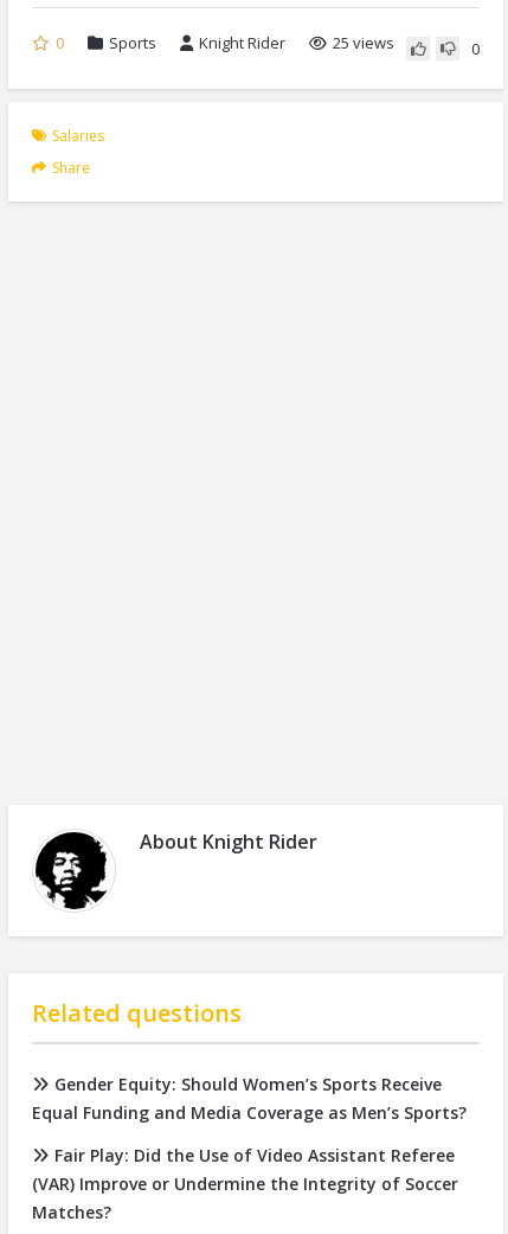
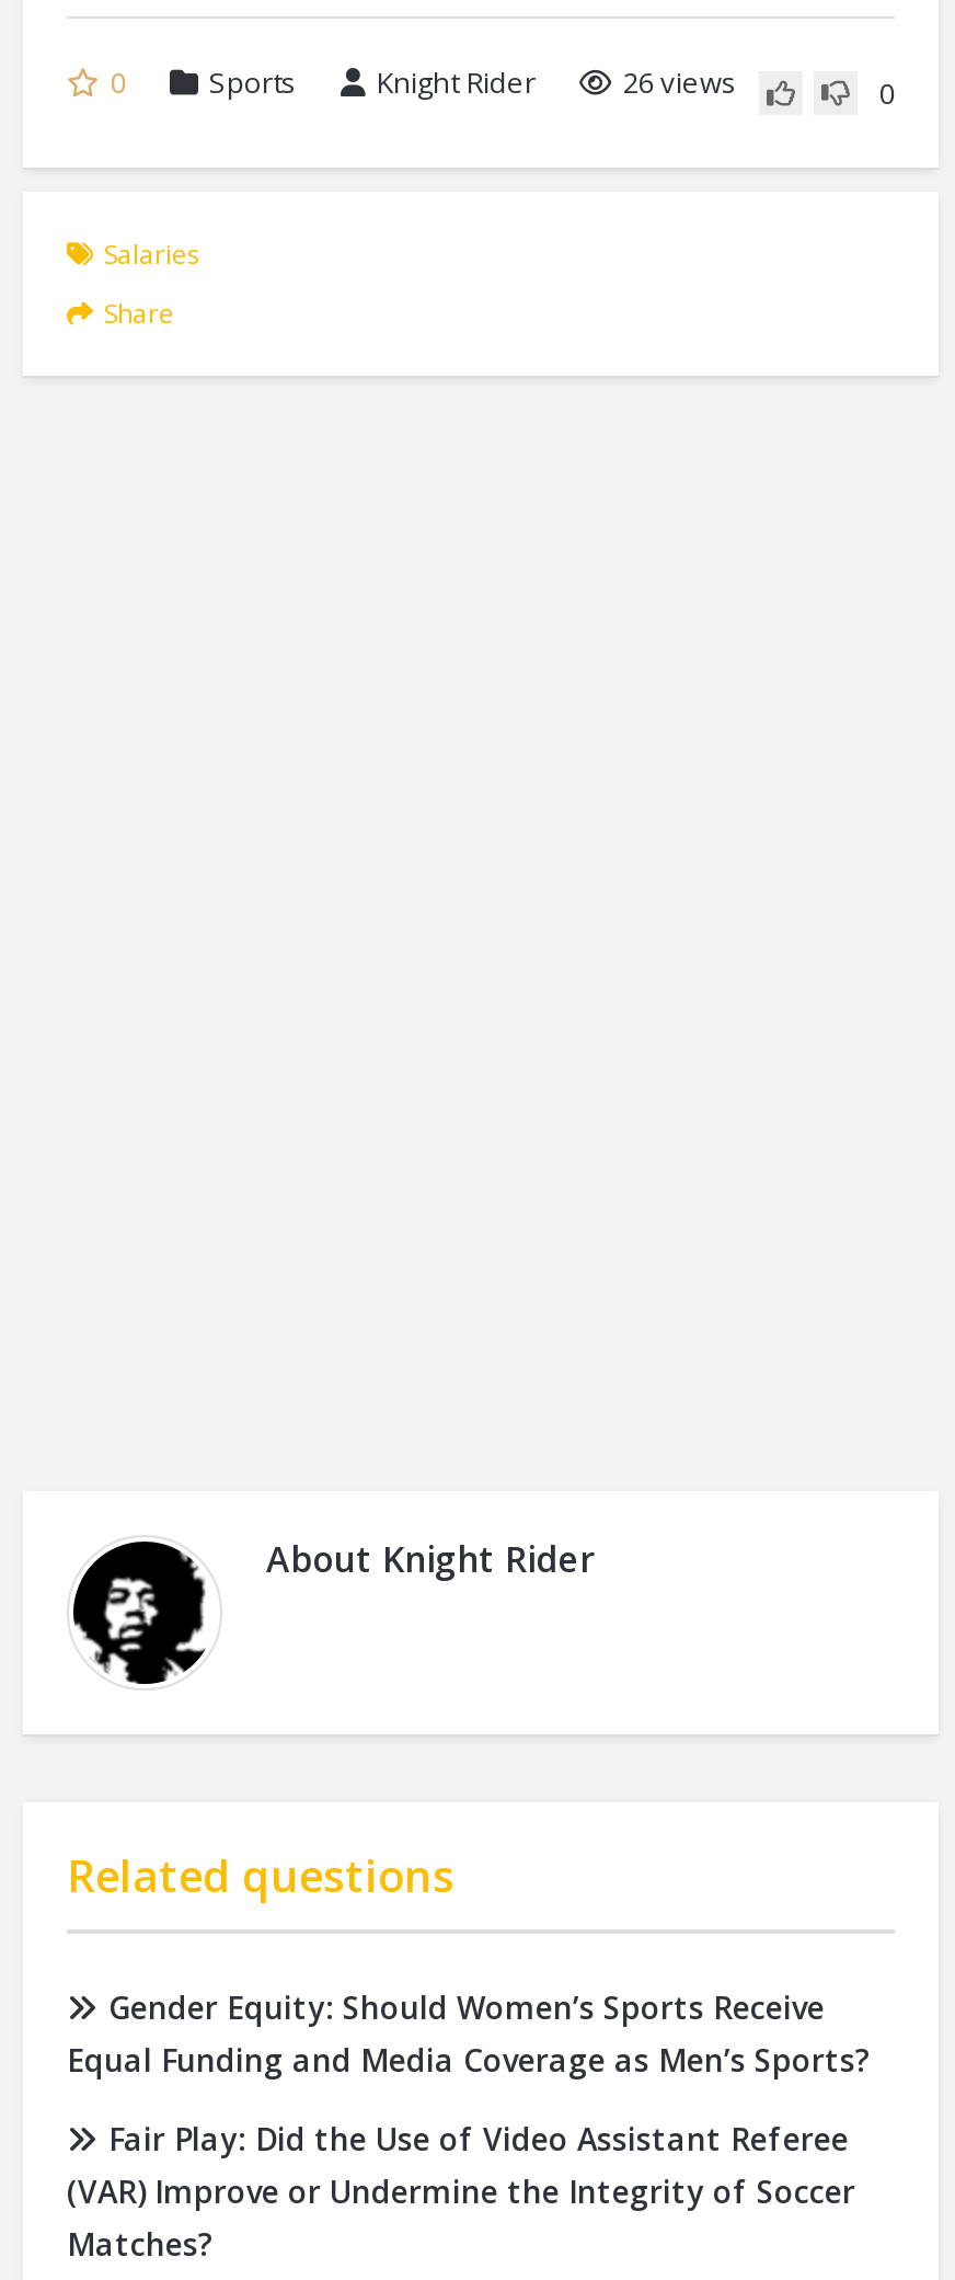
- 25 views
+ 26 views
